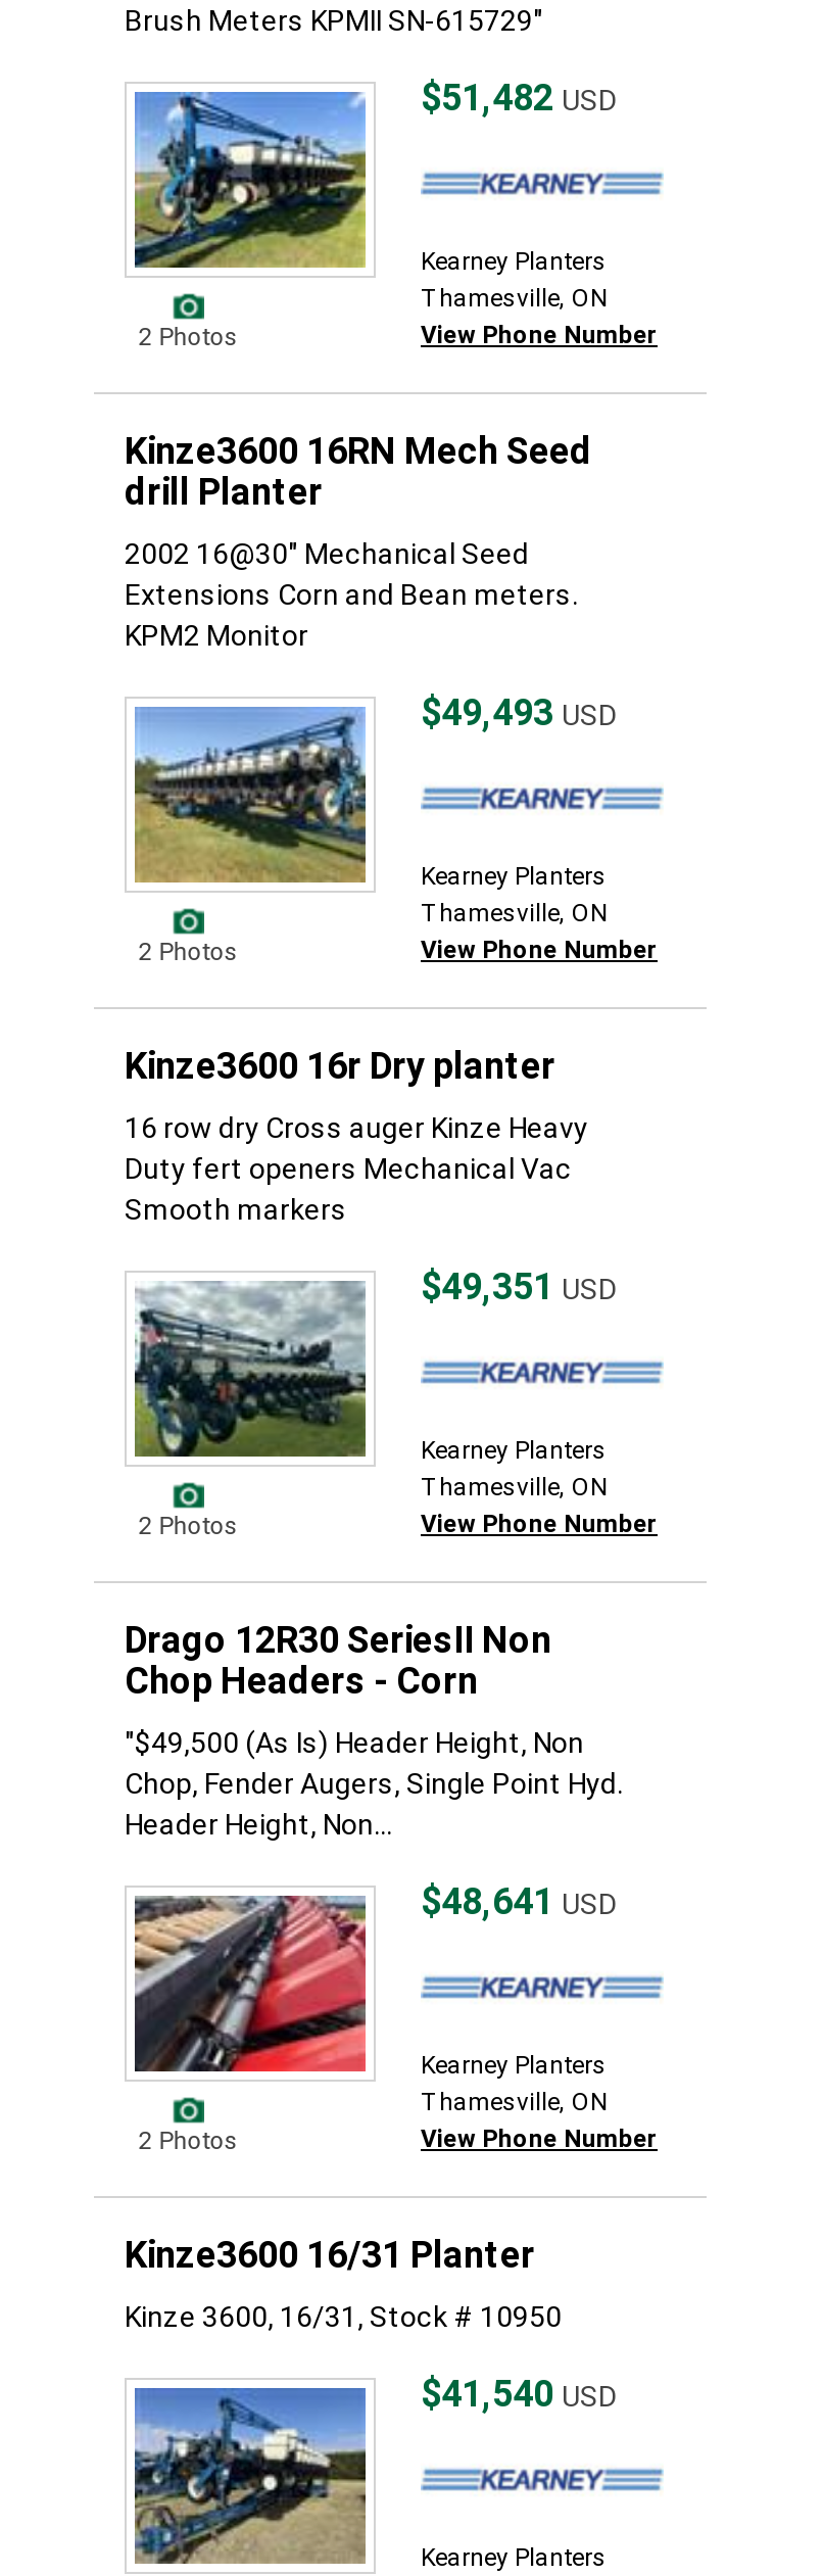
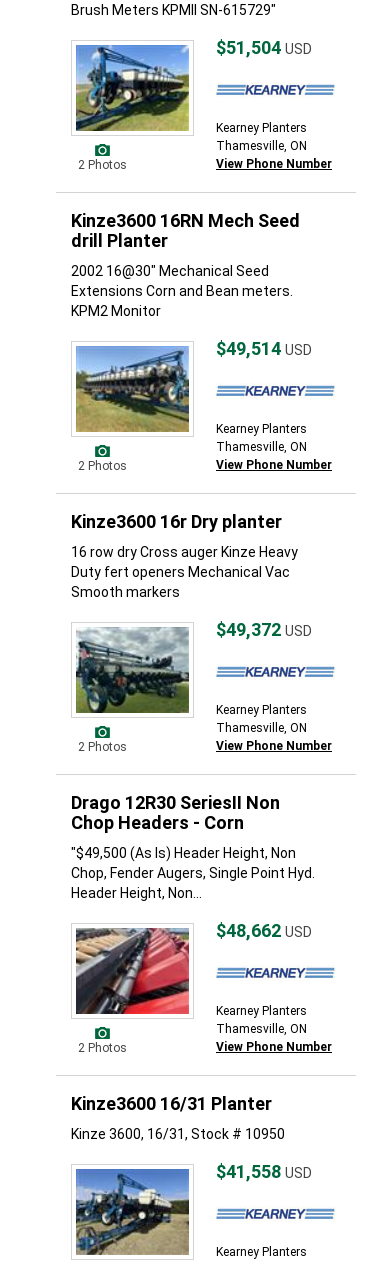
- $51,482 USD
+ $51,504 USD

- $49,493 USD
+ $49,514 USD

- $49,351 USD
+ $49,372 USD

- $48,641 USD
+ $48,662 USD

- $41,540 USD
+ $41,558 USD
